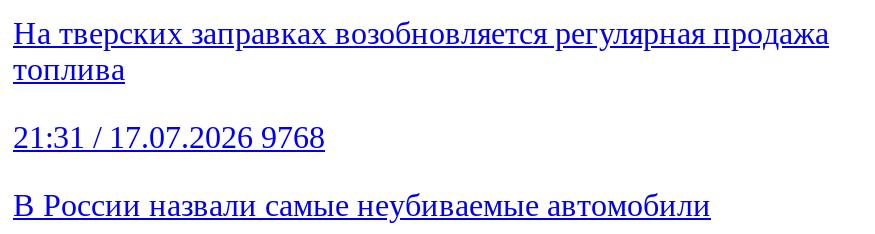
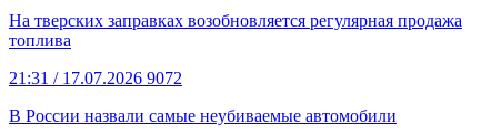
- 21:31 / 17.07.2026 9768
+ 21:31 / 17.07.2026 9072
